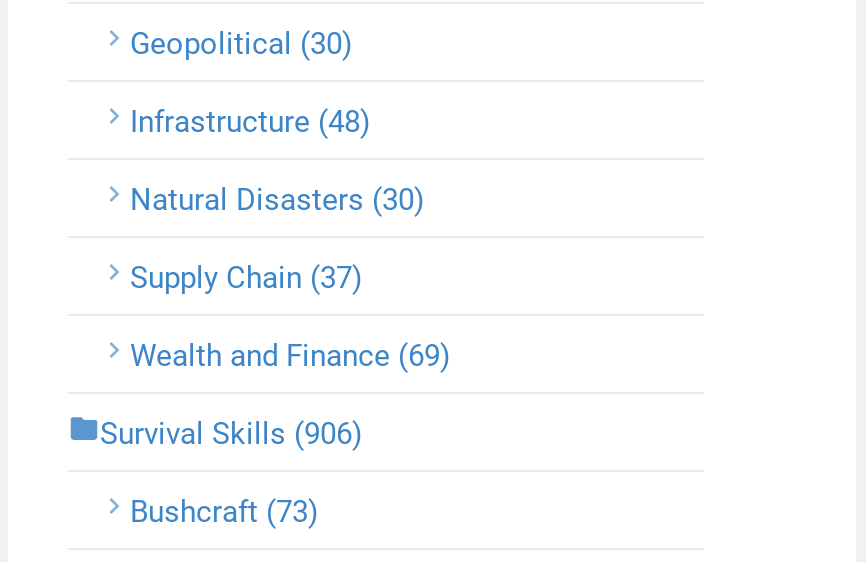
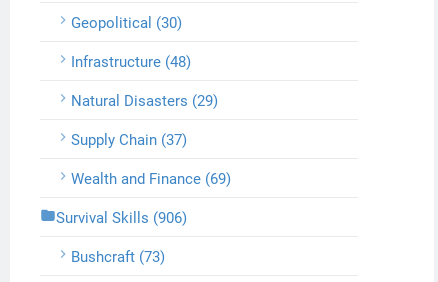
- Natural Disasters (30)
+ Natural Disasters (29)
